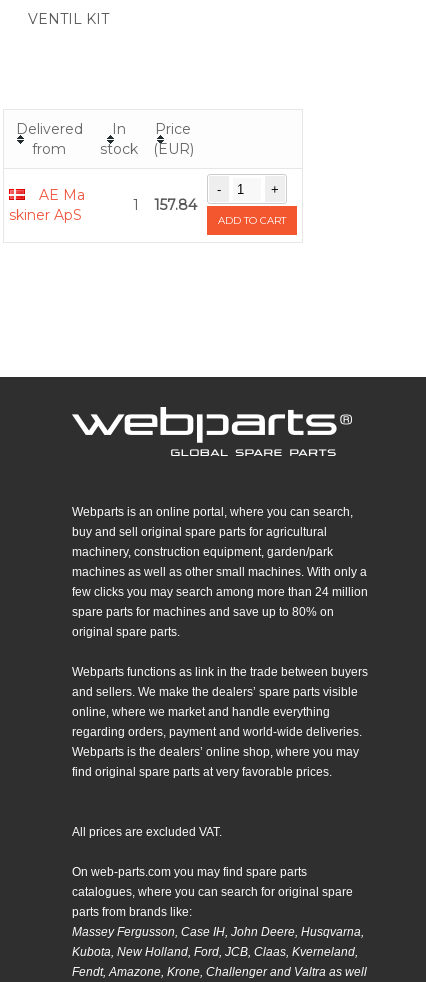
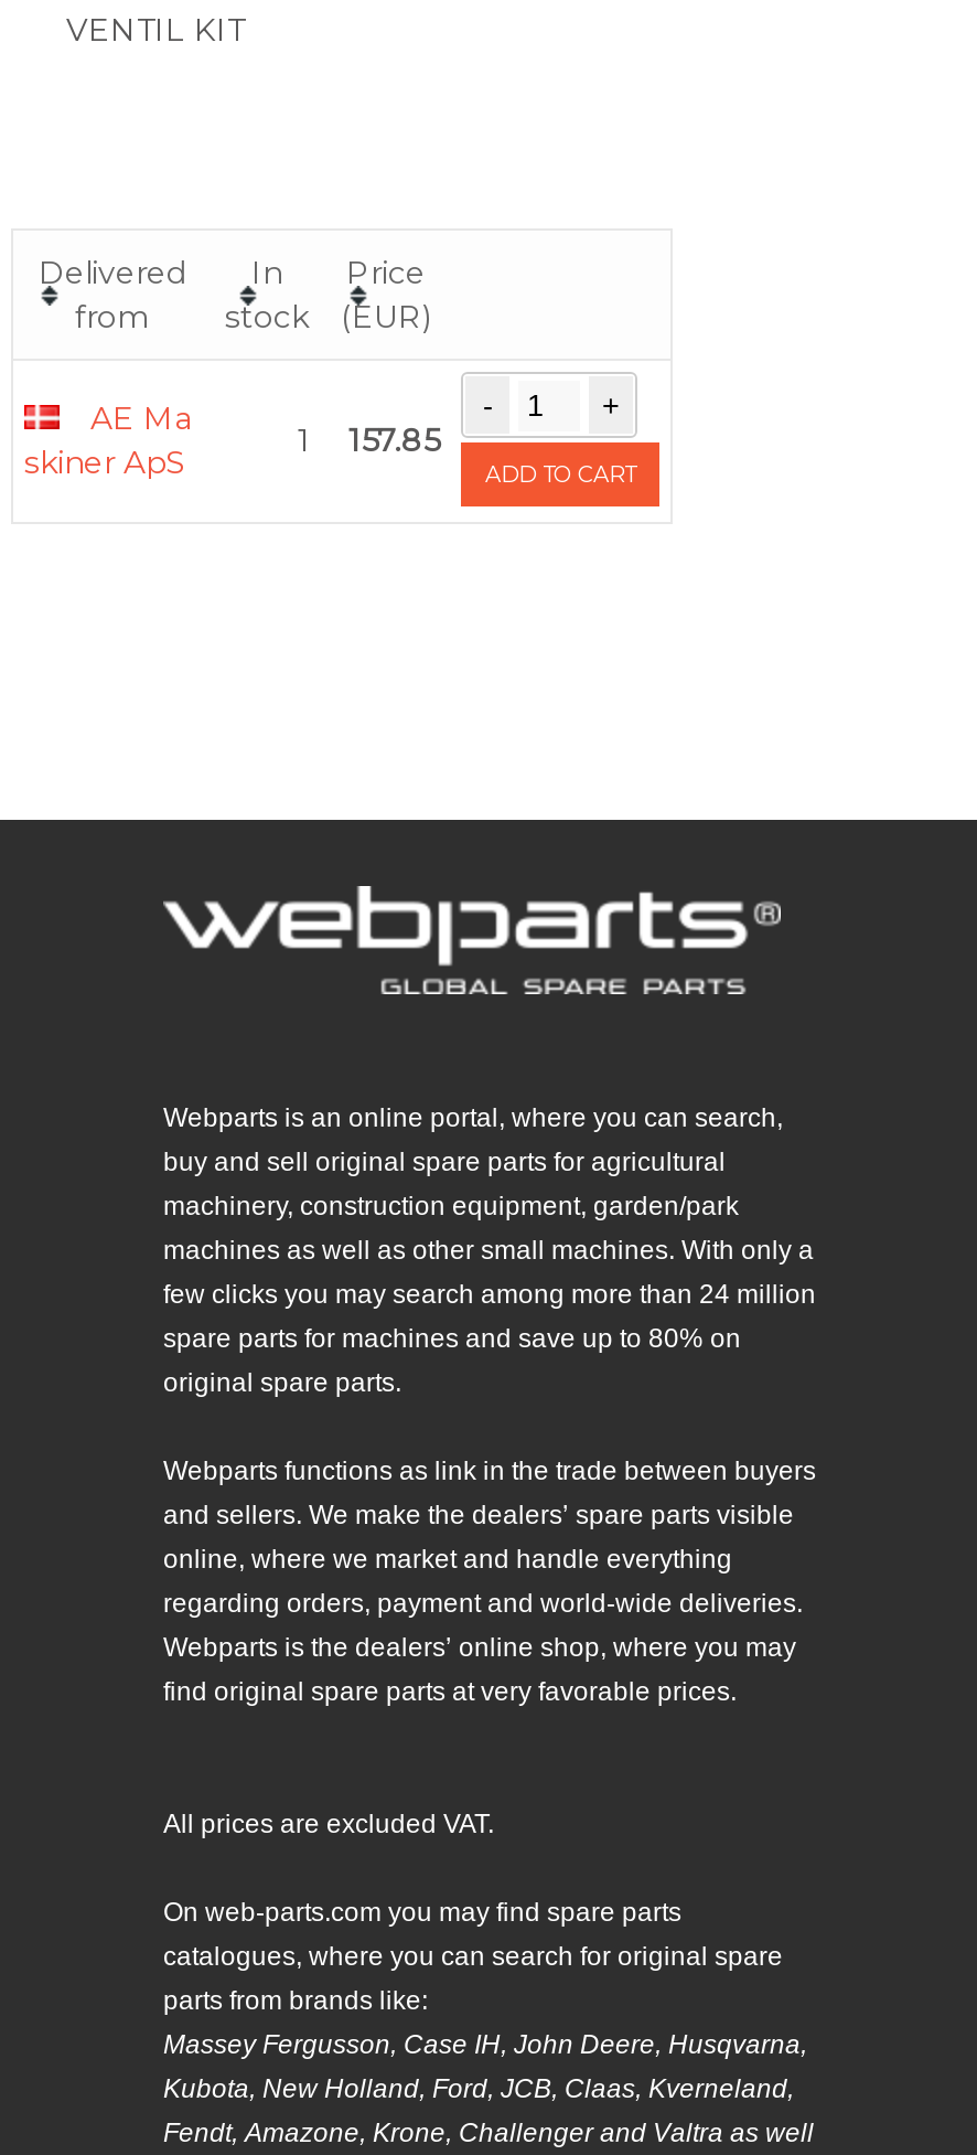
- 1 157.84
+ 1 157.85
